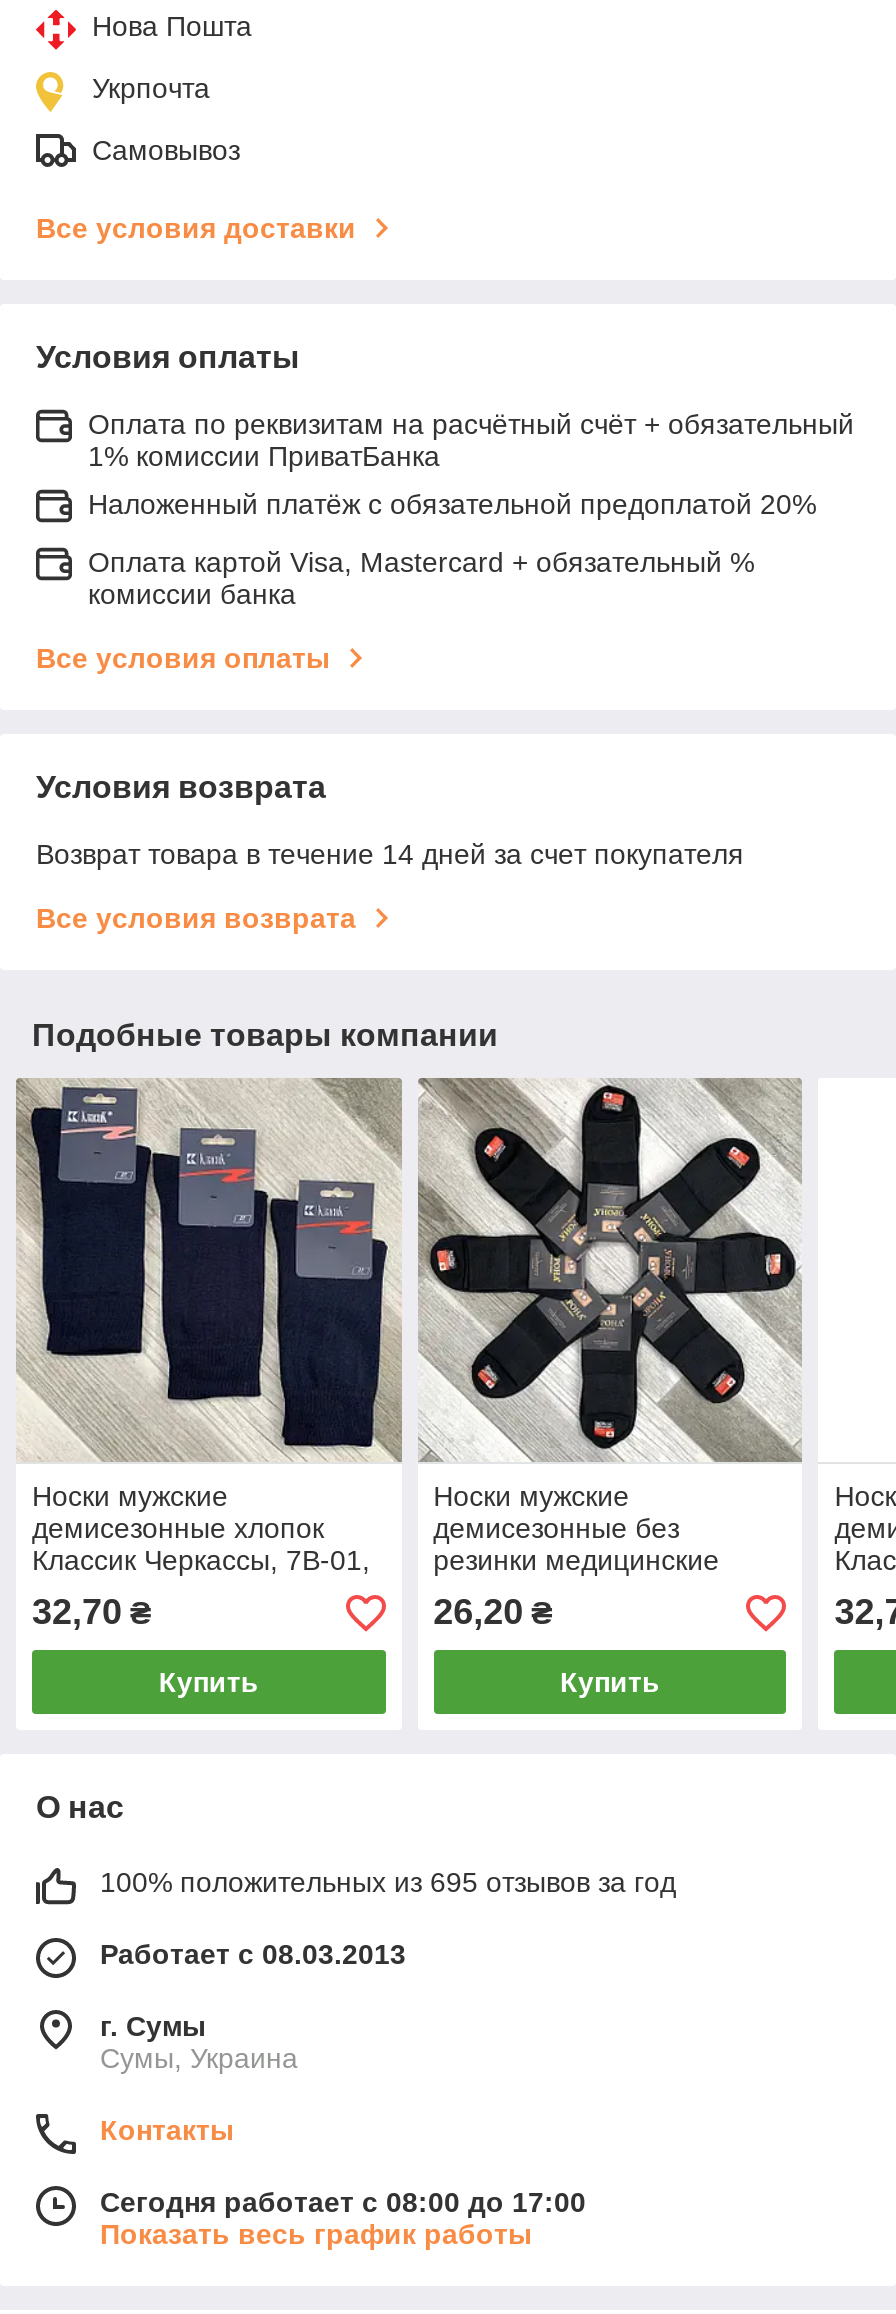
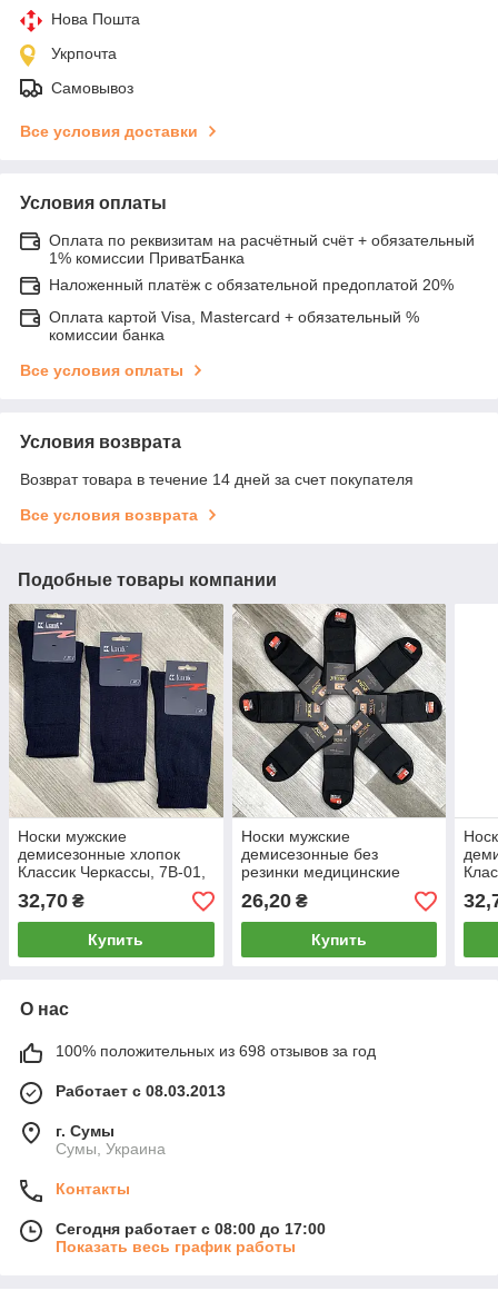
- 100% положительных из 695 отзывов за год
+ 100% положительных из 698 отзывов за год
